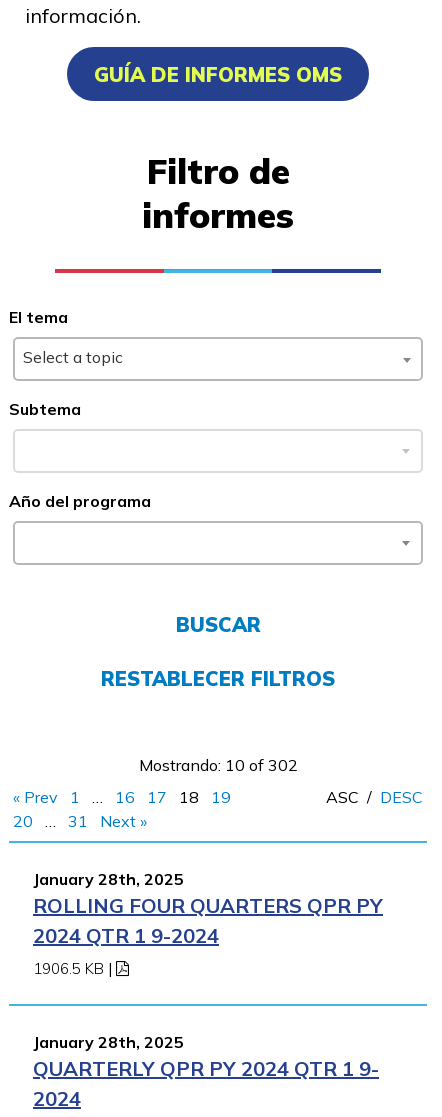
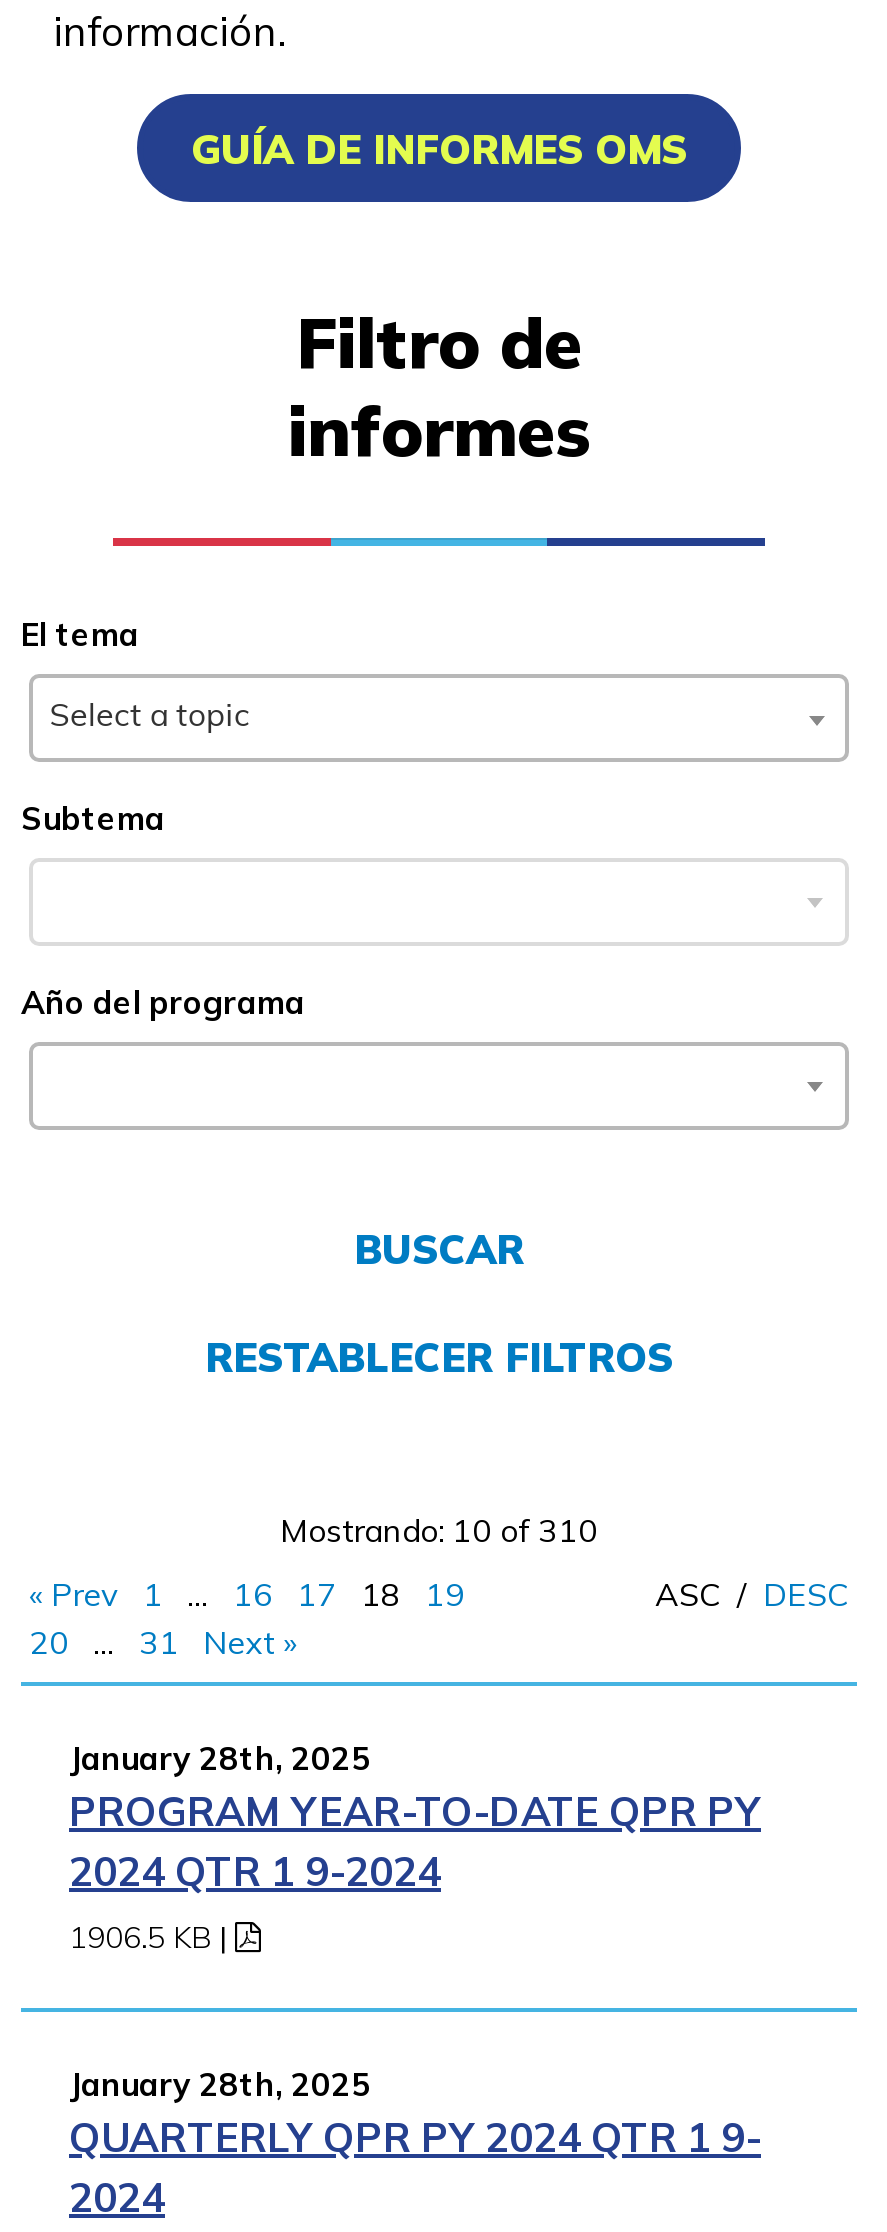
- Mostrando: 10 of 302
+ Mostrando: 10 of 310

- ROLLING FOUR QUARTERS QPR PY
+ PROGRAM YEAR-TO-DATE QPR PY
